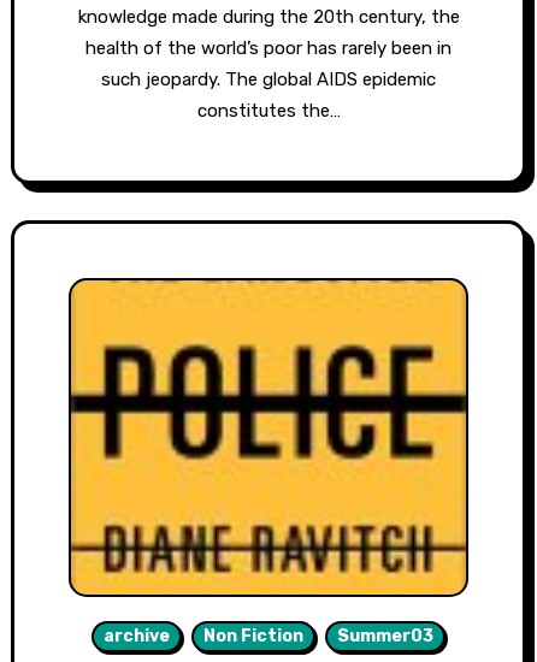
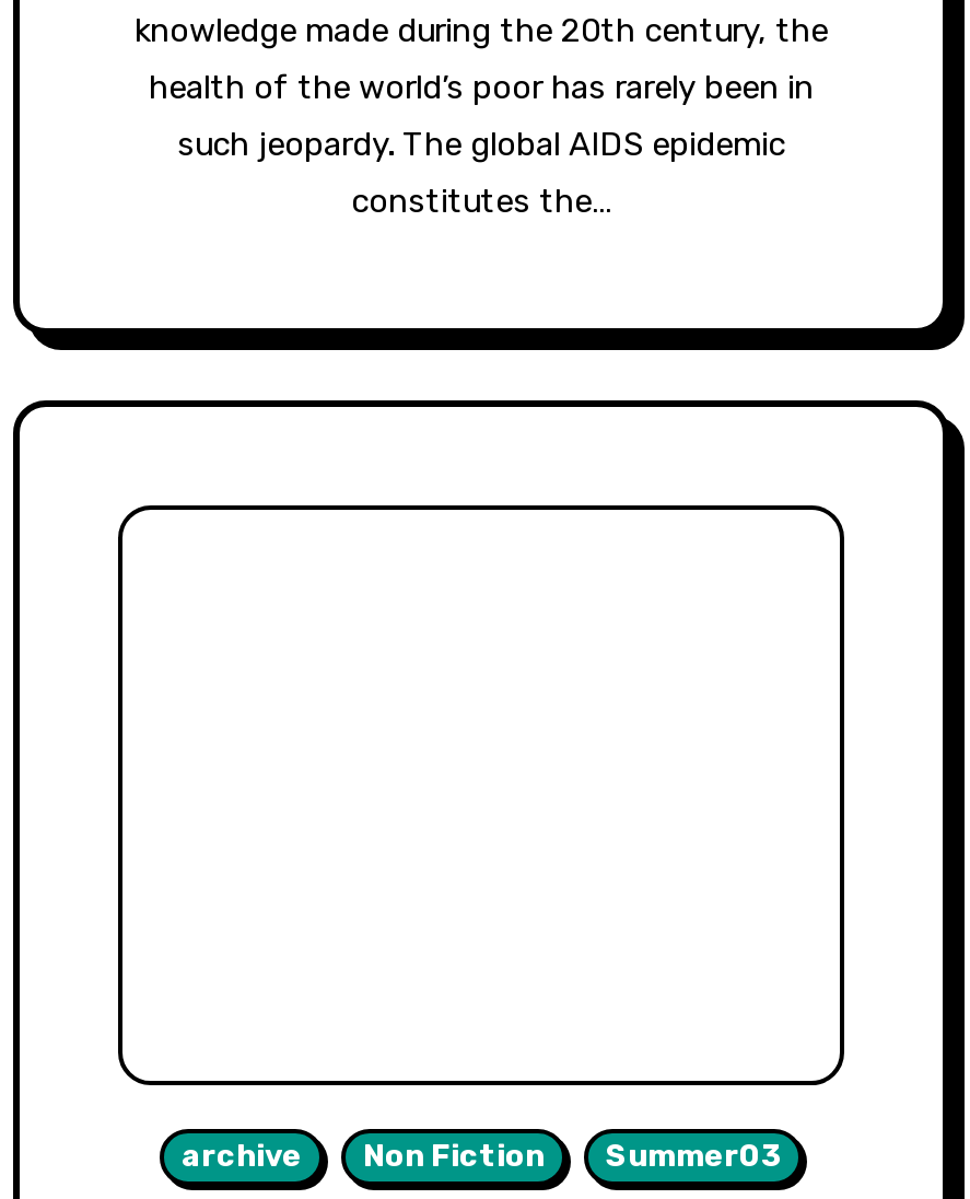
- [image]
